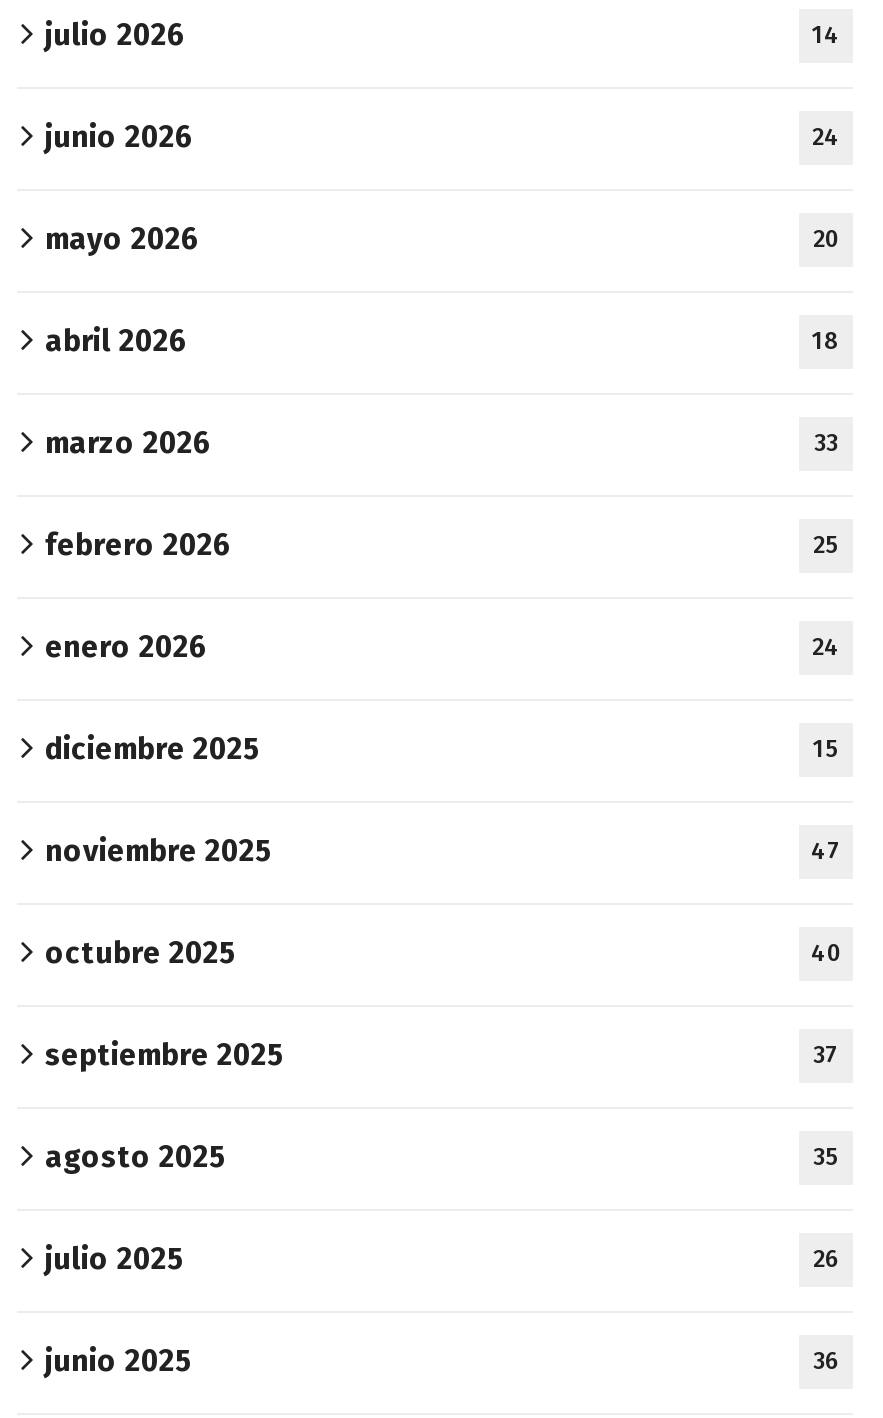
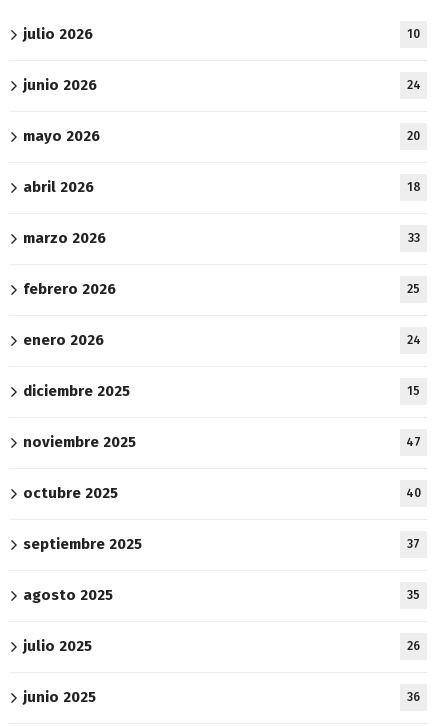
- 14
+ 10
